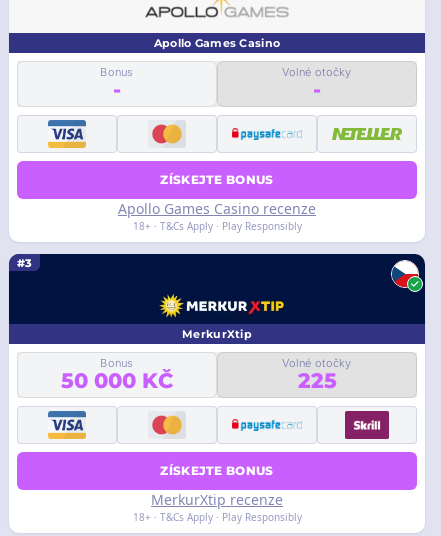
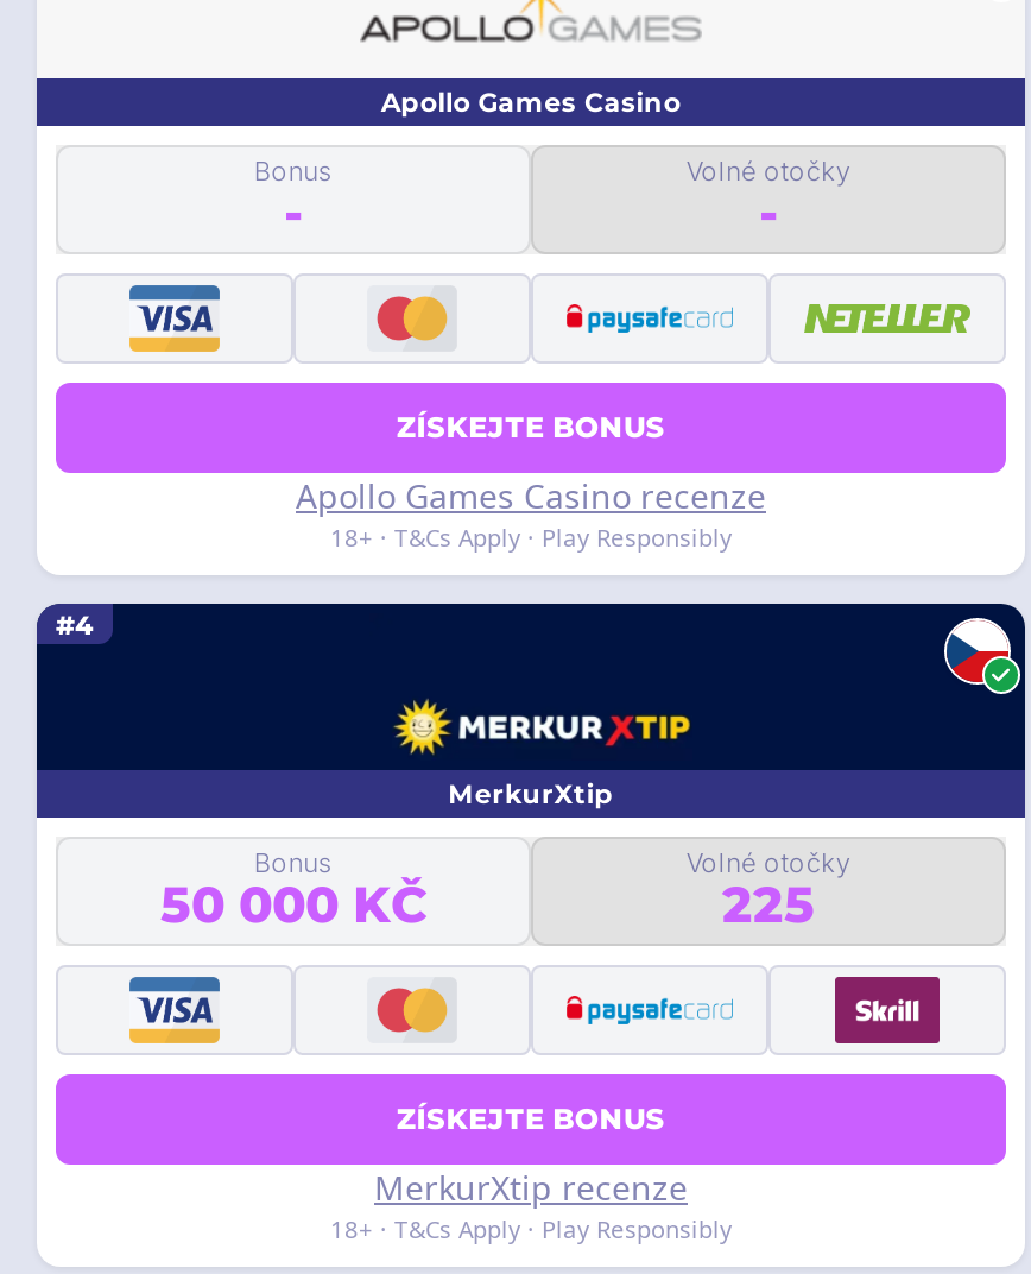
- #3
+ #4
